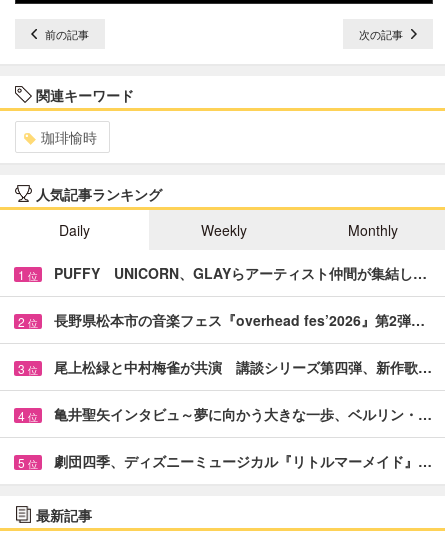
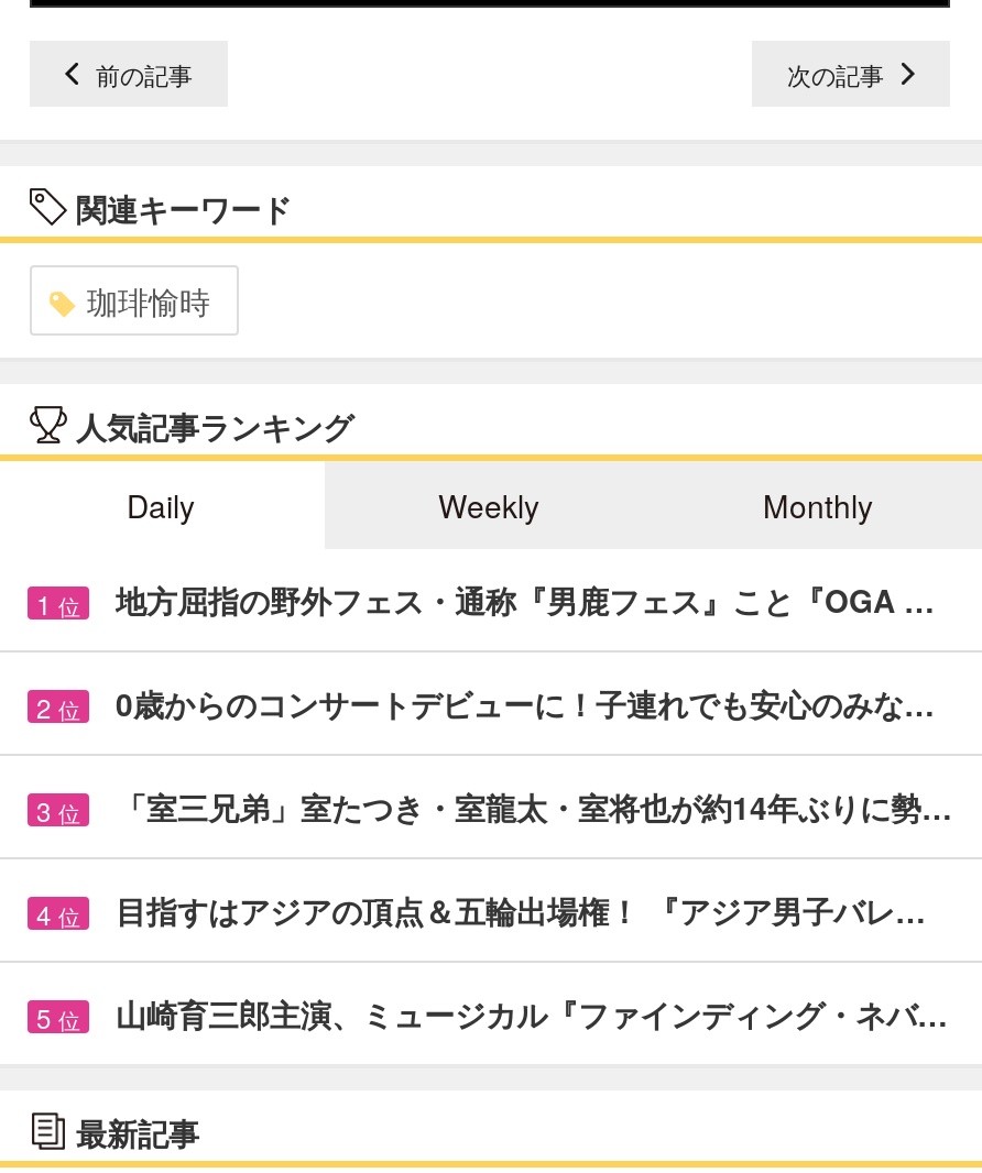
- PUFFY UNICORN、GLAYらアーティスト仲間が集結し…
+ 地方屈指の野外フェス・通称『男鹿フェス』こと『OGA …

- 長野県松本市の音楽フェス『overhead fes’2026』第2弾…
+ 0歳からのコンサートデビューに！子連れでも安心のみな…

- 尾上松緑と中村梅雀が共演 講談シリーズ第四弾、新作歌…
+ 「室三兄弟」室たつき・室龍太・室将也が約14年ぶりに勢…

- 亀井聖矢インタビュ～夢に向かう大きな一歩、ベルリン・…
+ 目指すはアジアの頂点＆五輪出場権！ 『アジア男子バレ…

- 劇団四季、ディズニーミュージカル『リトルマーメイド』…
+ 山崎育三郎主演、ミュージカル『ファインディング・ネバ…
